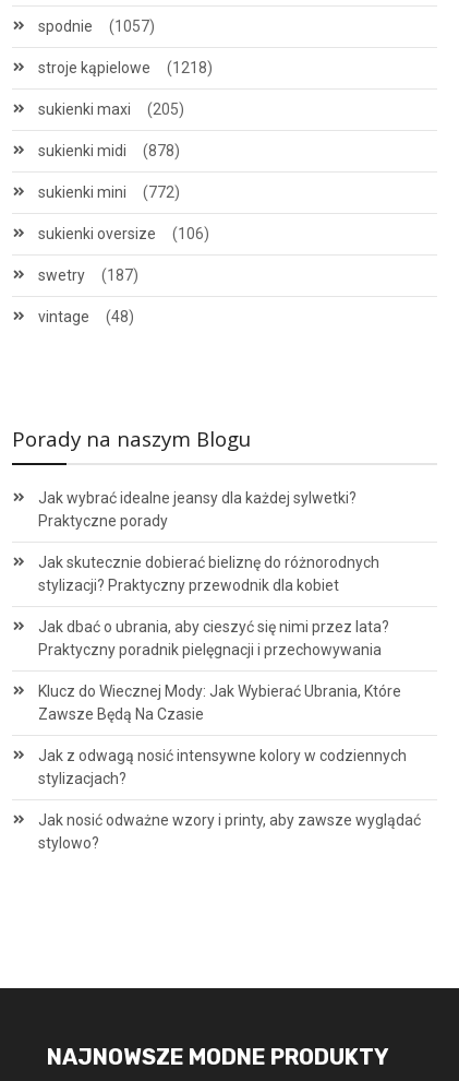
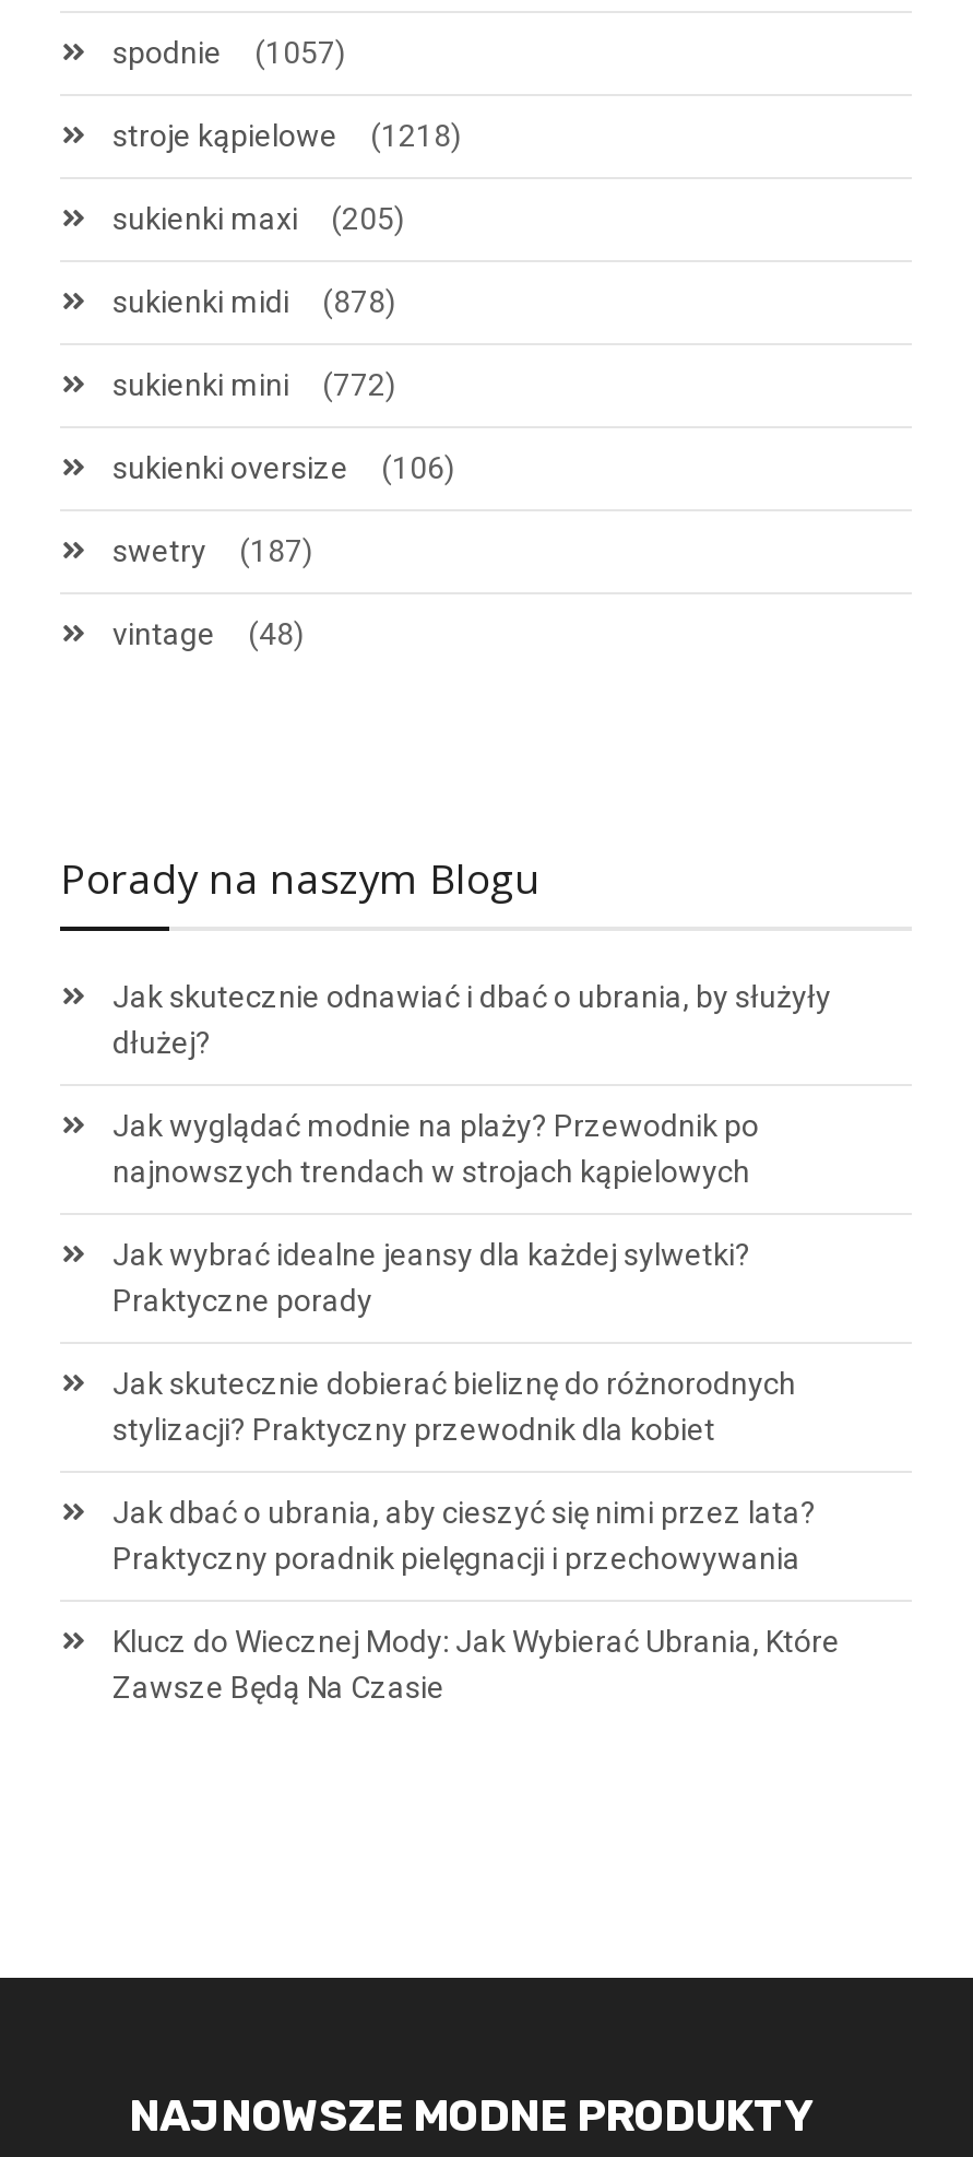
+ Jak skutecznie odnawiać i dbać o ubrania, by służyły
+ dłużej?
+ Jak wyglądać modnie na plaży? Przewodnik po
+ najnowszych trendach w strojach kąpielowych

moved down: Jak wybrać idealne jeansy dla każdej sylwetki? | Praktyczne porady | Jak skutecznie dobierać bieliznę do różnorodnych | stylizacji? Praktyczny przewodnik dla kobiet | Jak dbać o ubrania, aby cieszyć się nimi przez lata? | Praktyczny poradnik pielęgnacji i przechowywania | Klucz do Wiecznej Mody: Jak Wybierać Ubrania, Które | Zawsze Będą Na Czasie

- Jak z odwagą nosić intensywne kolory w codziennych
- stylizacjach?
- Jak nosić odważne wzory i printy, aby zawsze wyglądać
- stylowo?
